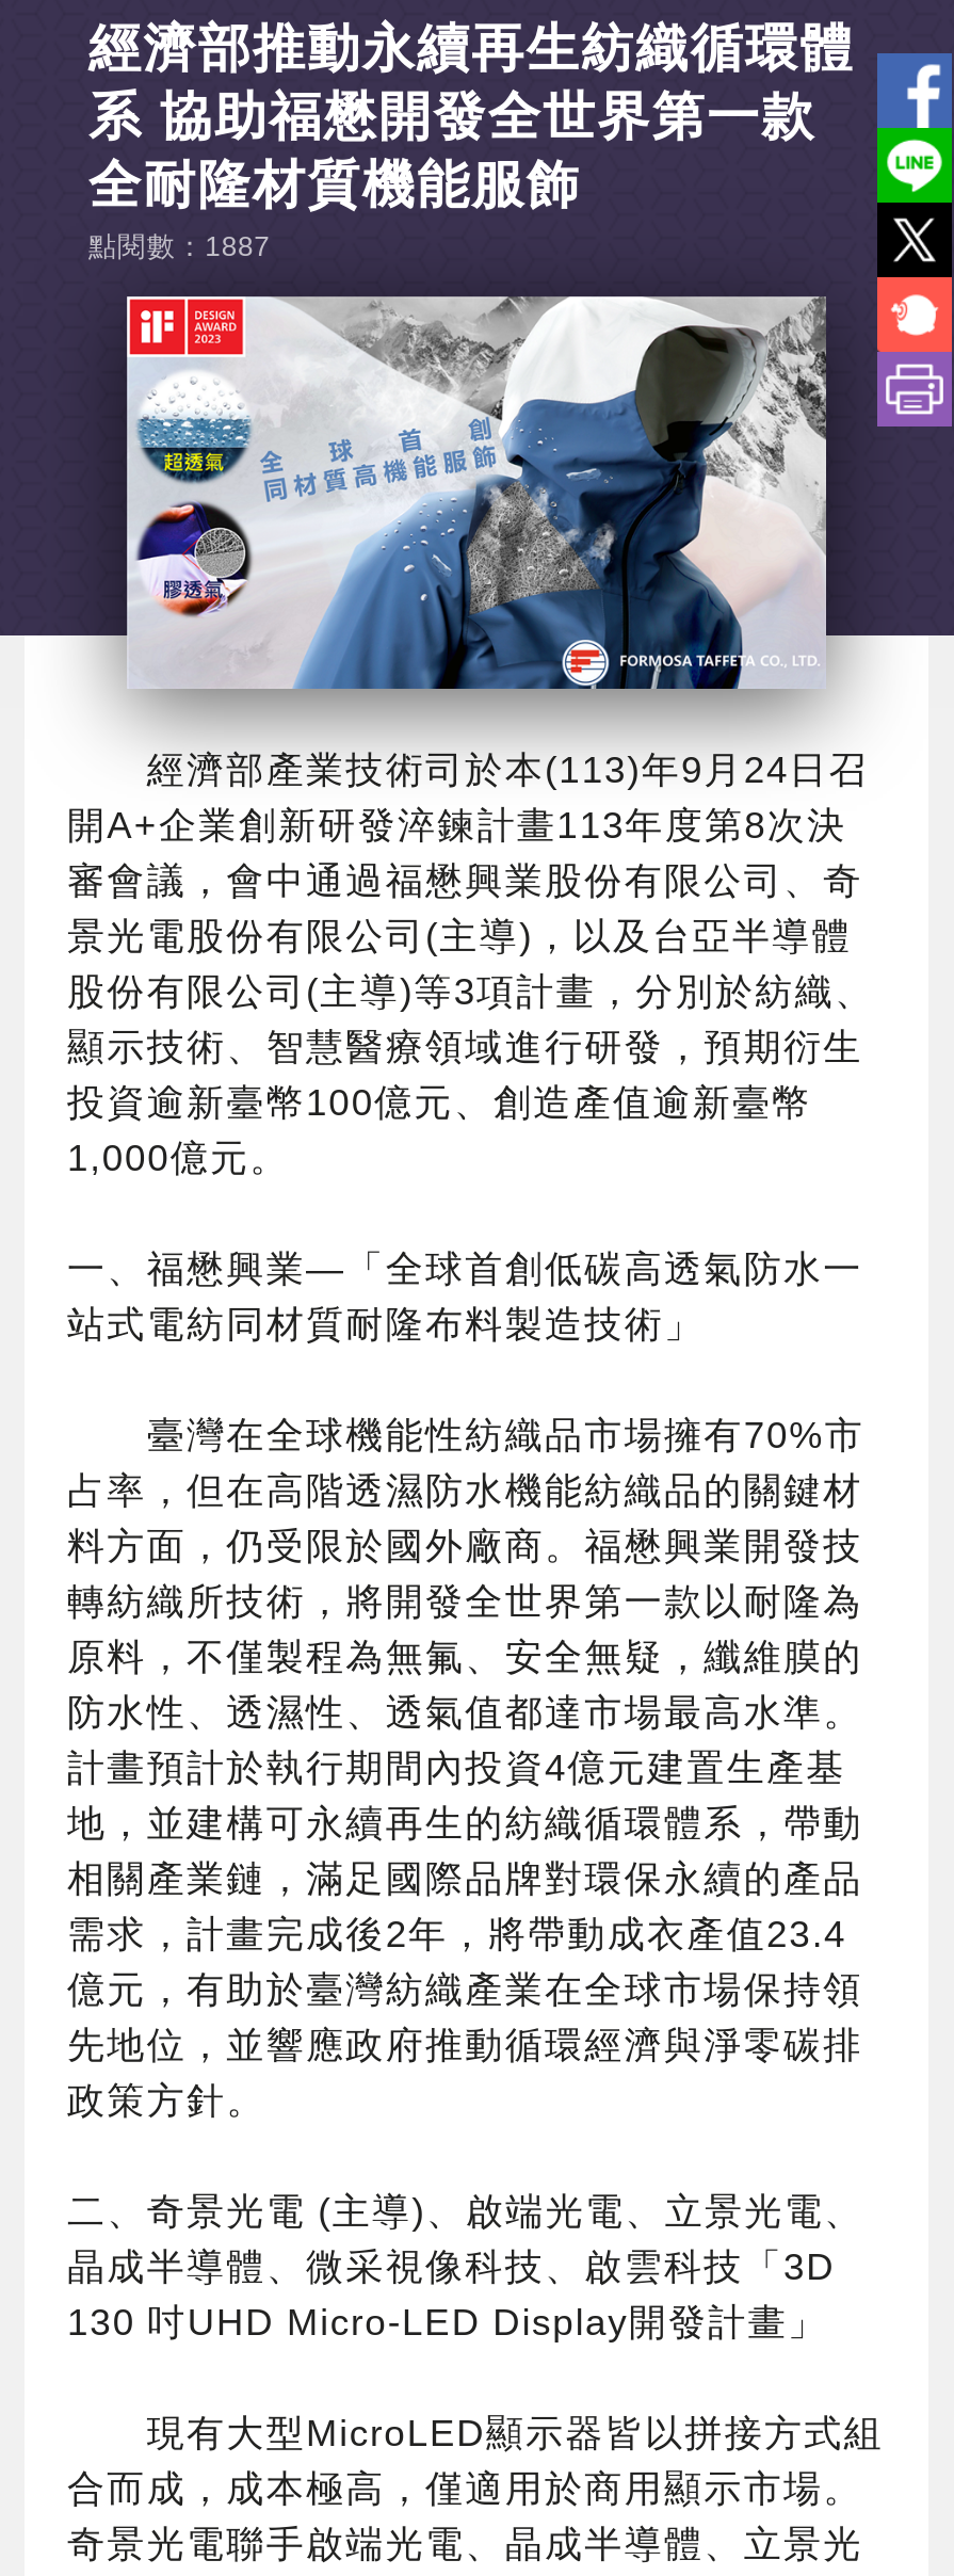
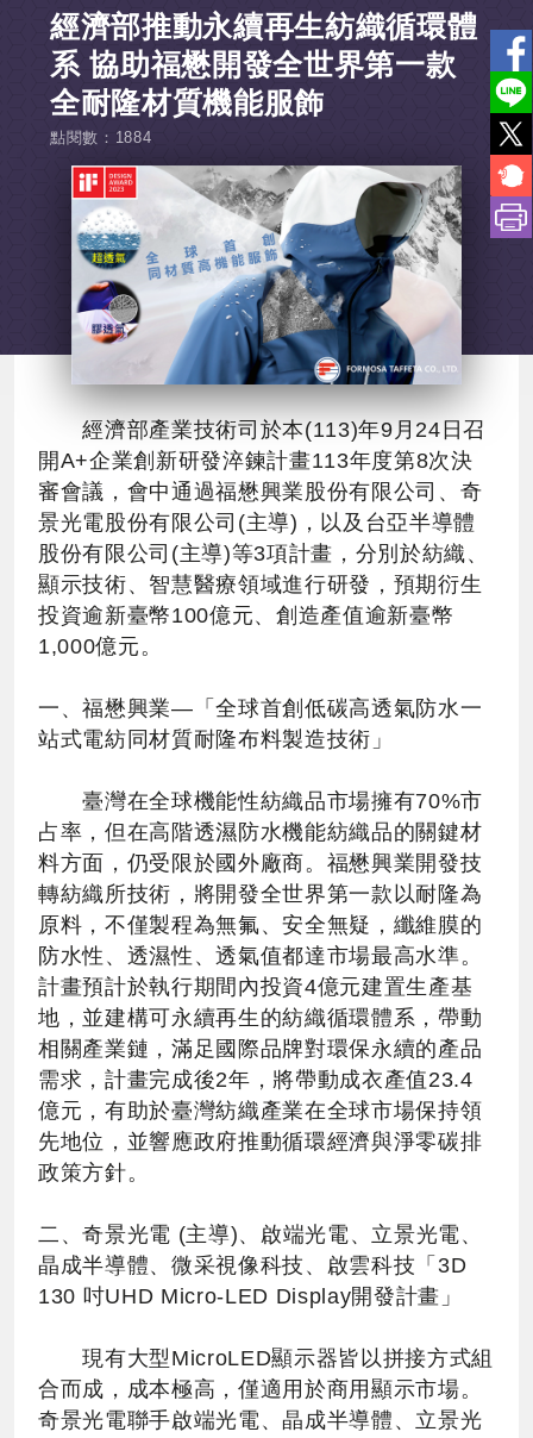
- 點閱數：1887
+ 點閱數：1884
